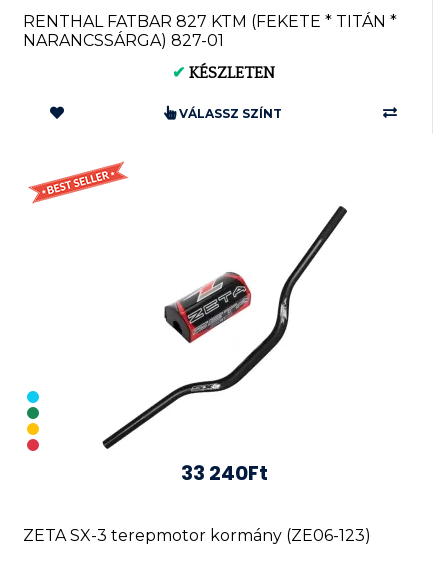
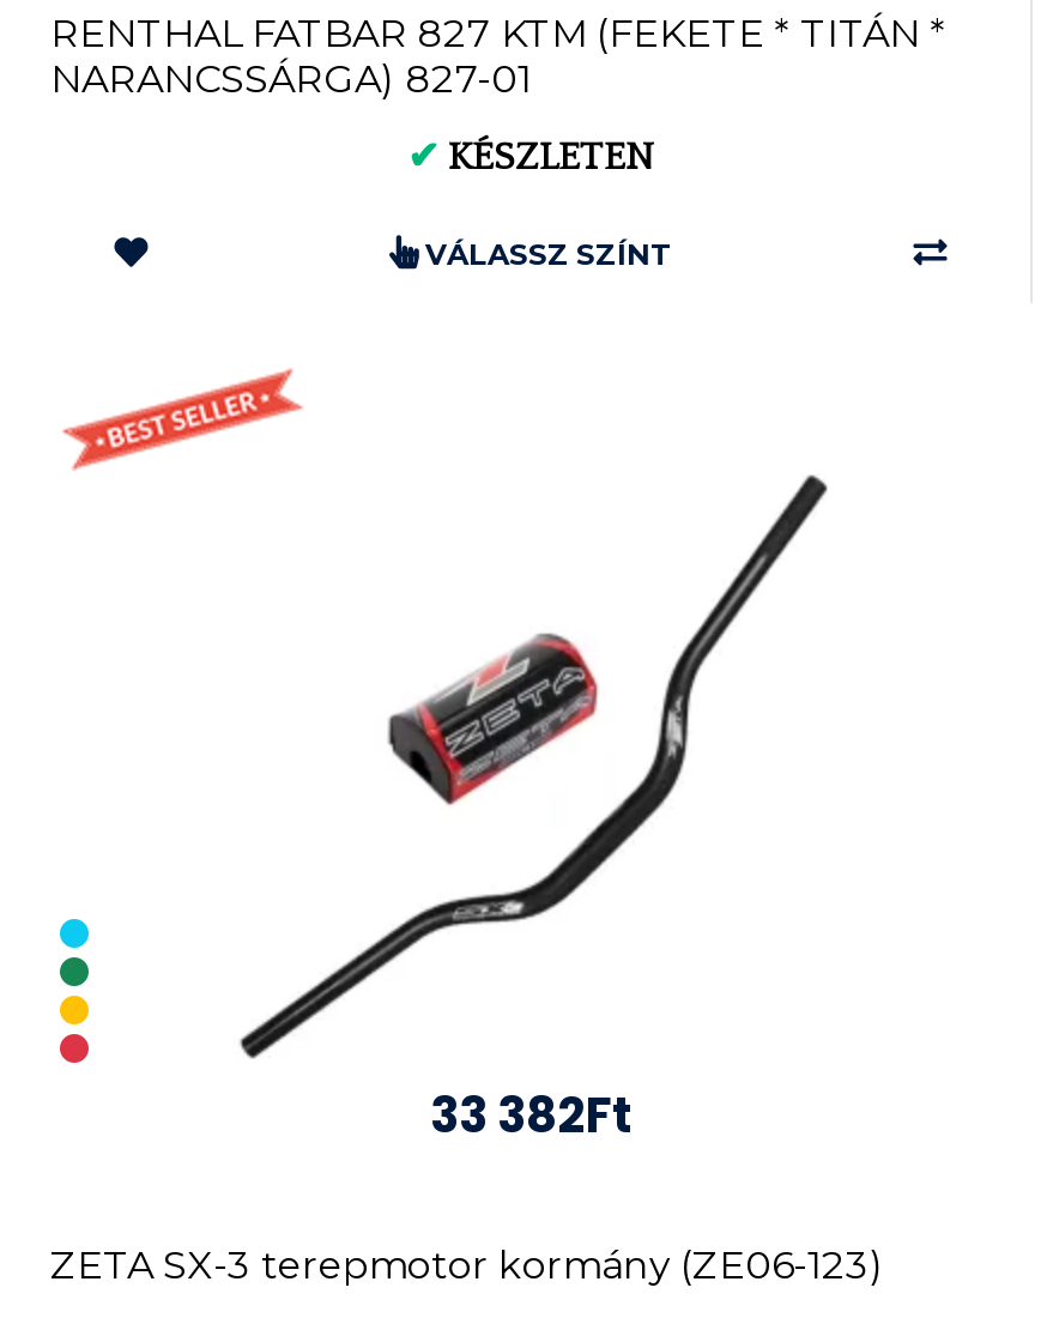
- 33 240Ft
+ 33 382Ft
